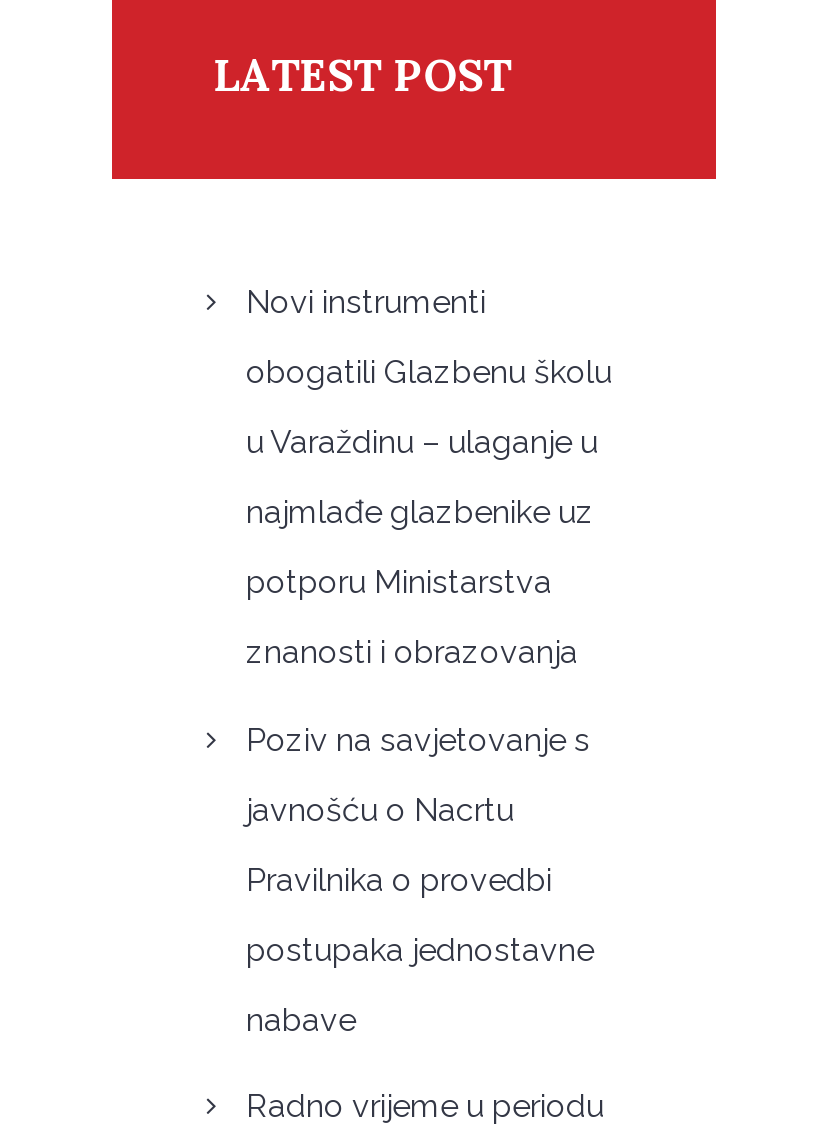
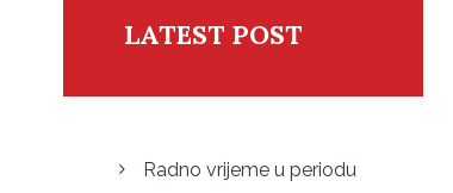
- Novi instrumenti
- obogatili Glazbenu školu
- u Varaždinu – ulaganje u
- najmlađe glazbenike uz
- potporu Ministarstva
- znanosti i obrazovanja
- Poziv na savjetovanje s
- javnošću o Nacrtu
- Pravilnika o provedbi
- postupaka jednostavne
- nabave
